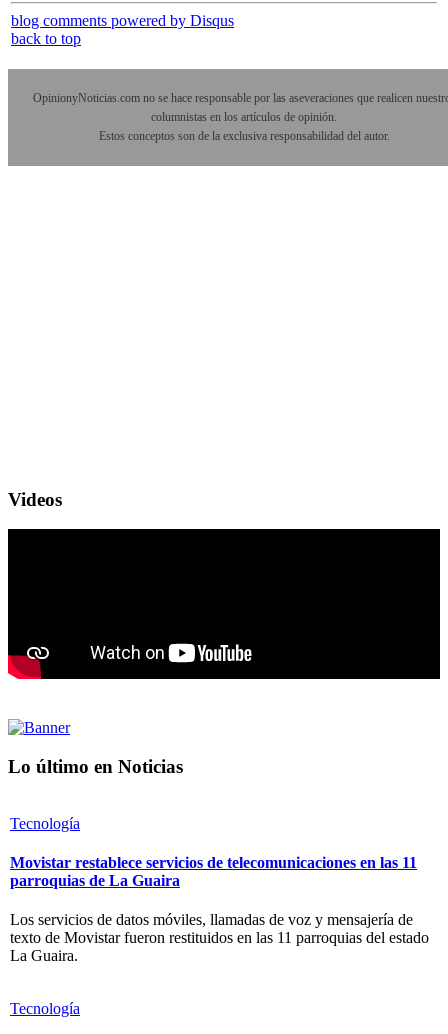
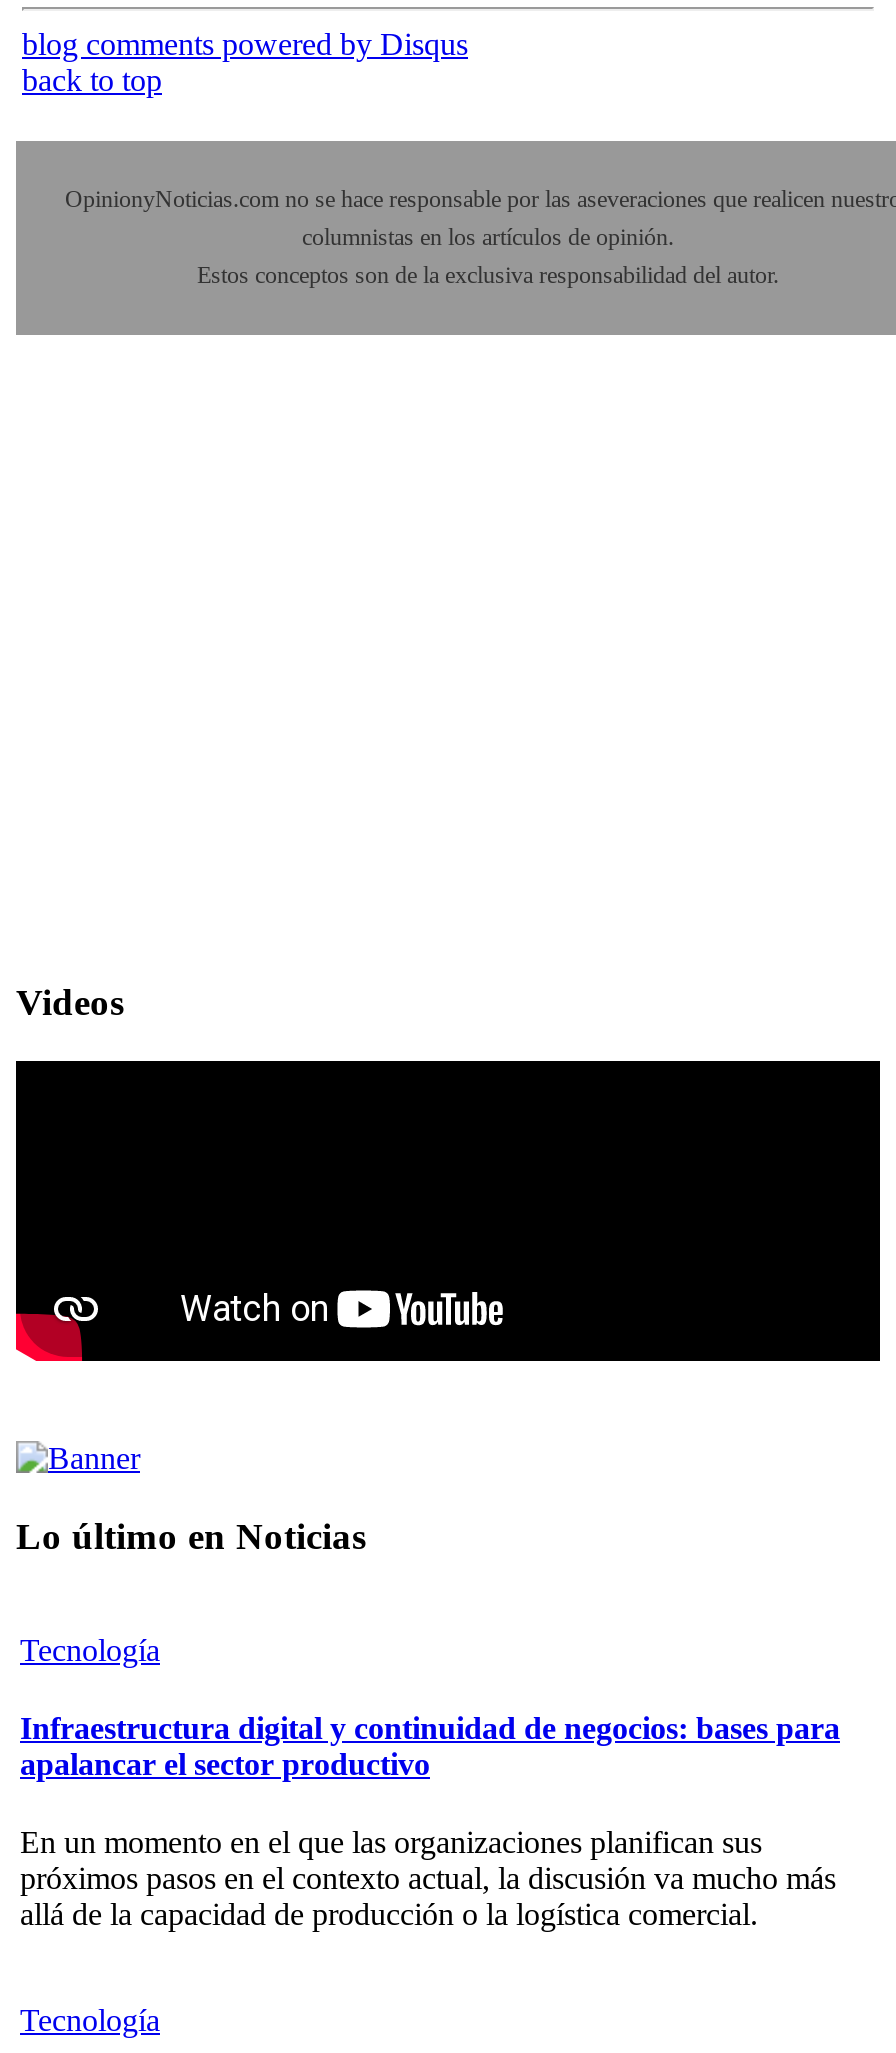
- Movistar restablece servicios de telecomunicaciones en las 11
- parroquias de La Guaira
+ Infraestructura digital y continuidad de negocios: bases para
+ apalancar el sector productivo

- Los servicios de datos móviles, llamadas de voz y mensajería de
- texto de Movistar fueron restituidos en las 11 parroquias del estado
- La Guaira.
+ En un momento en el que las organizaciones planifican sus
+ próximos pasos en el contexto actual, la discusión va mucho más
+ allá de la capacidad de producción o la logística comercial.
